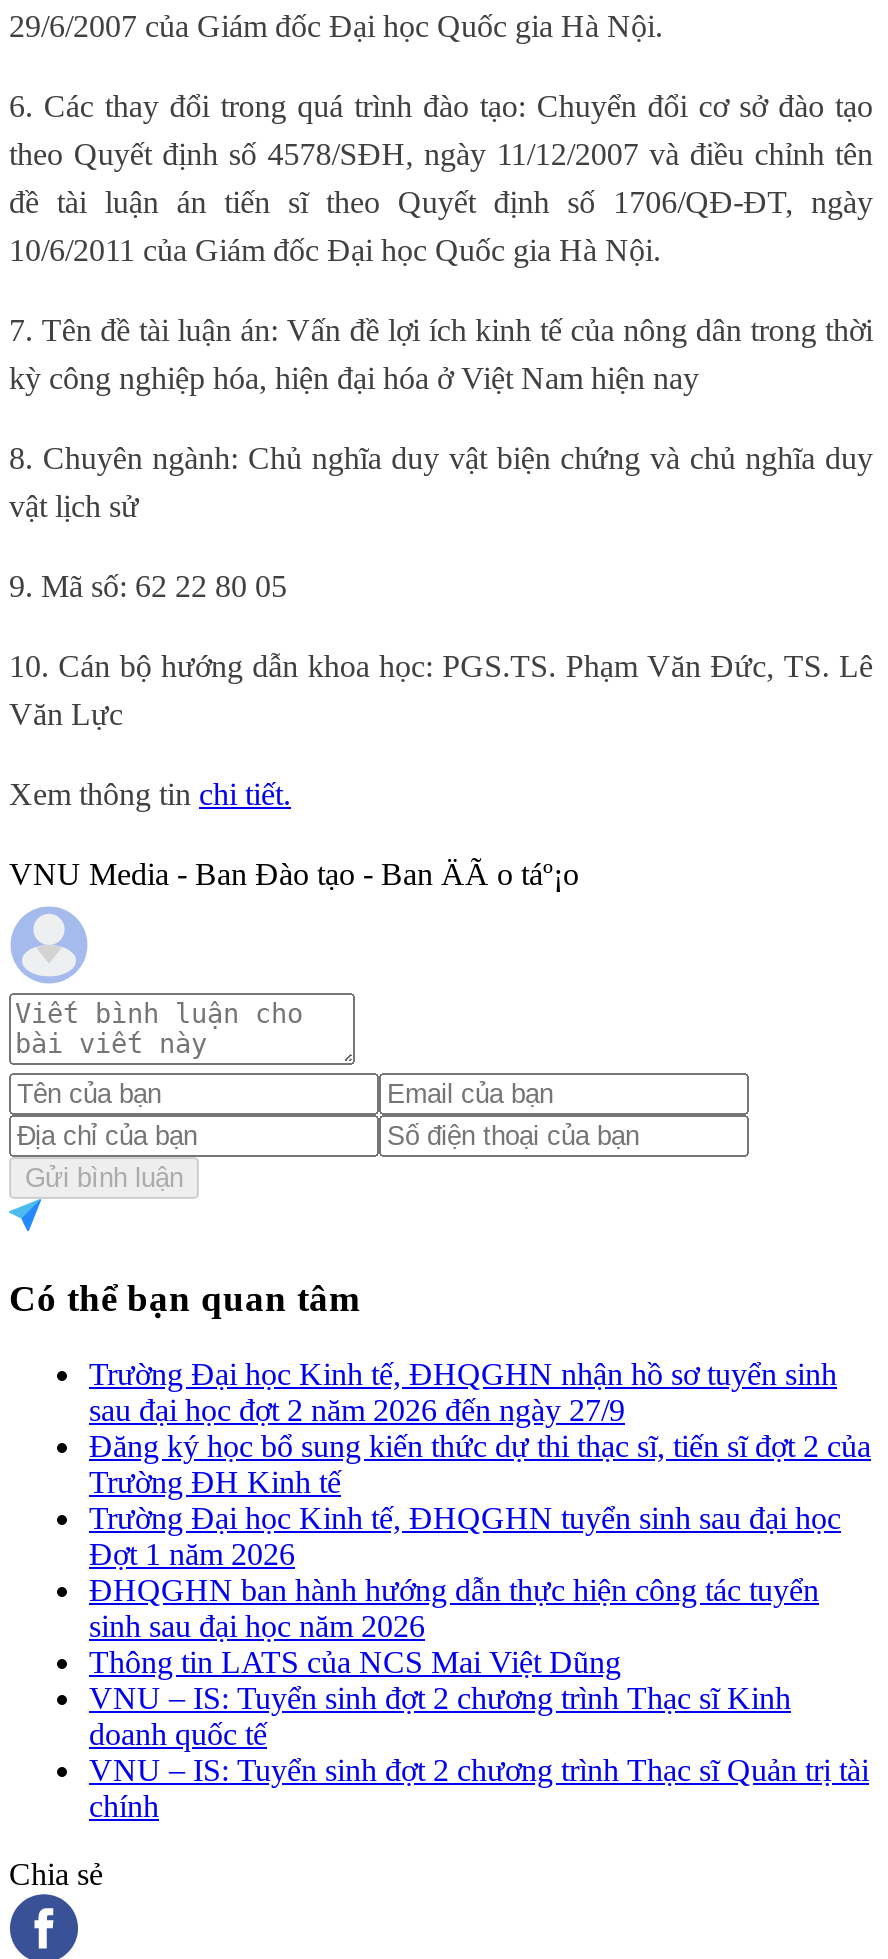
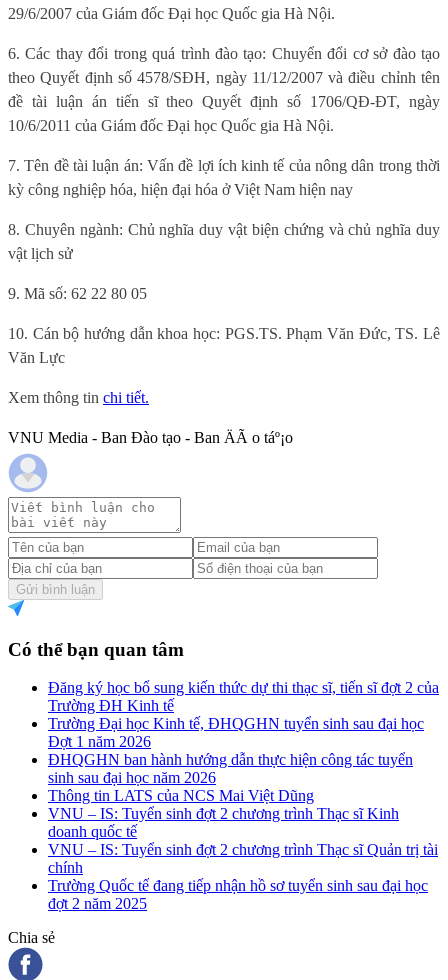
- Trường Đại học Kinh tế, ĐHQGHN nhận hồ sơ tuyển sinh
- sau đại học đợt 2 năm 2026 đến ngày 27/9

moved up: Đăng ký học bổ sung kiến thức dự thi thạc sĩ, tiến sĩ đợt 2 của | Trường ĐH Kinh tế | Trường Đại học Kinh tế, ĐHQGHN tuyển sinh sau đại học | ... | VNU – IS: Tuyển sinh đợt 2 chương trình Thạc sĩ Quản trị tài | chính

+ Trường Quốc tế đang tiếp nhận hồ sơ tuyển sinh sau đại học
+ đợt 2 năm 2025
